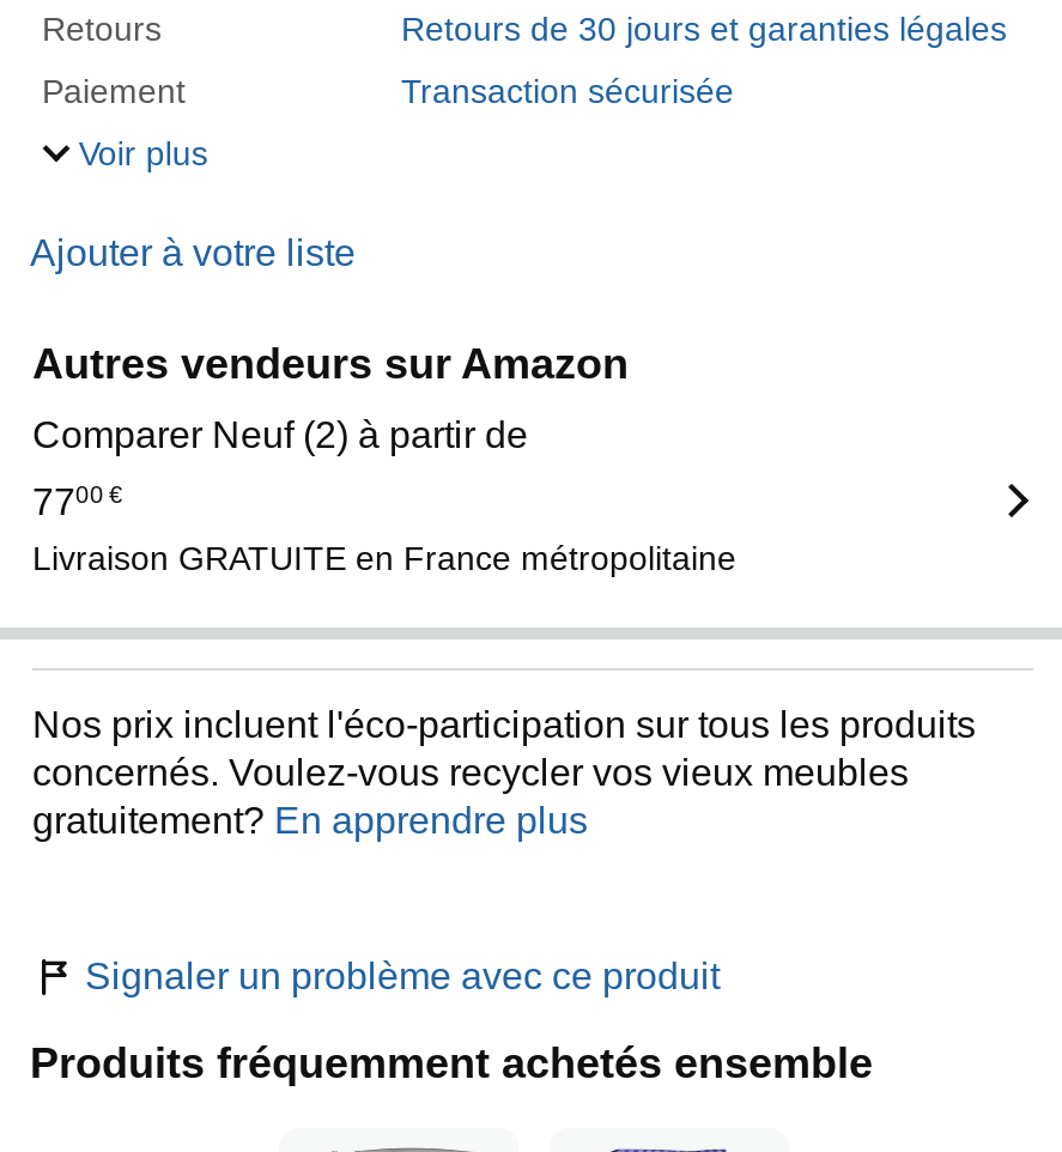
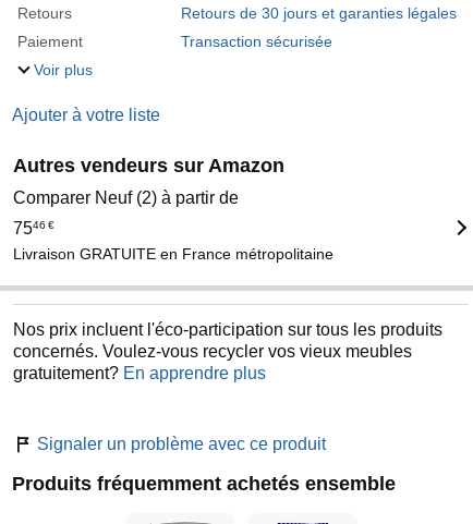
- 7700 €
+ 7546 €
